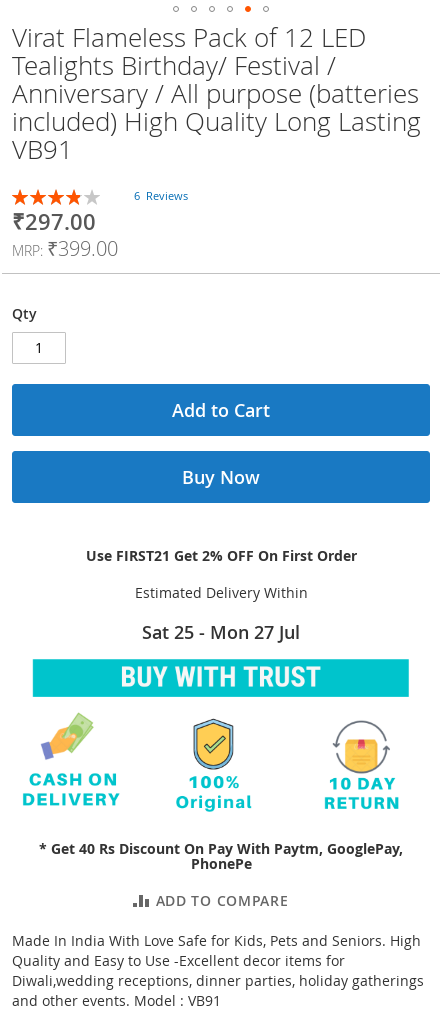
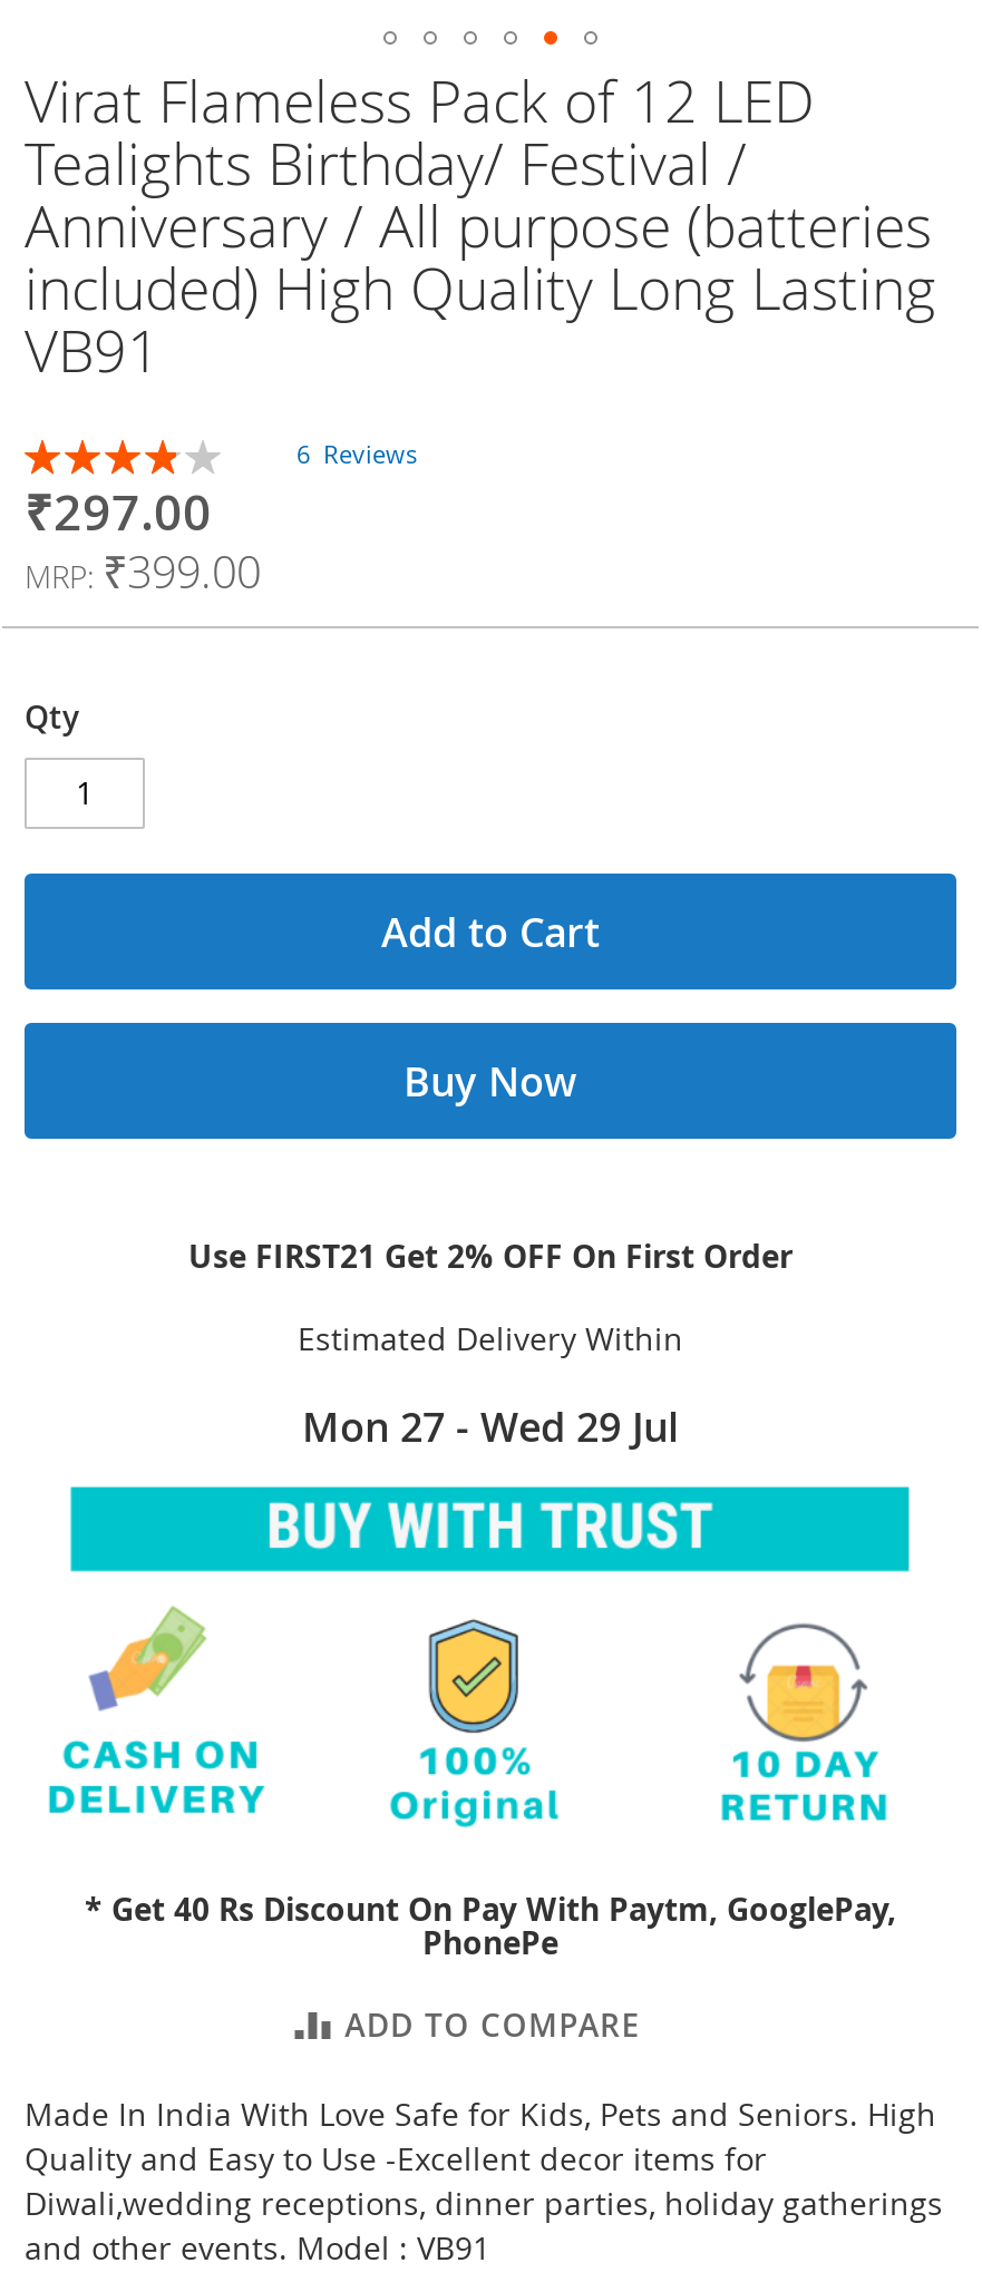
- Sat 25 - Mon 27 Jul
+ Mon 27 - Wed 29 Jul
